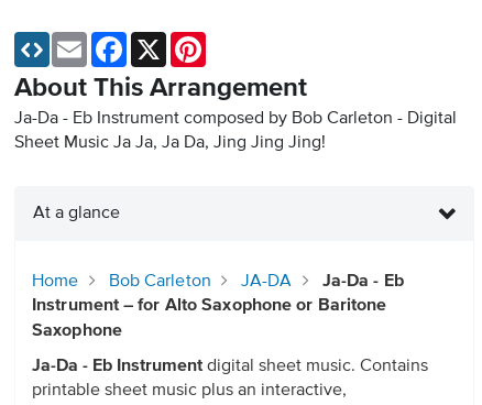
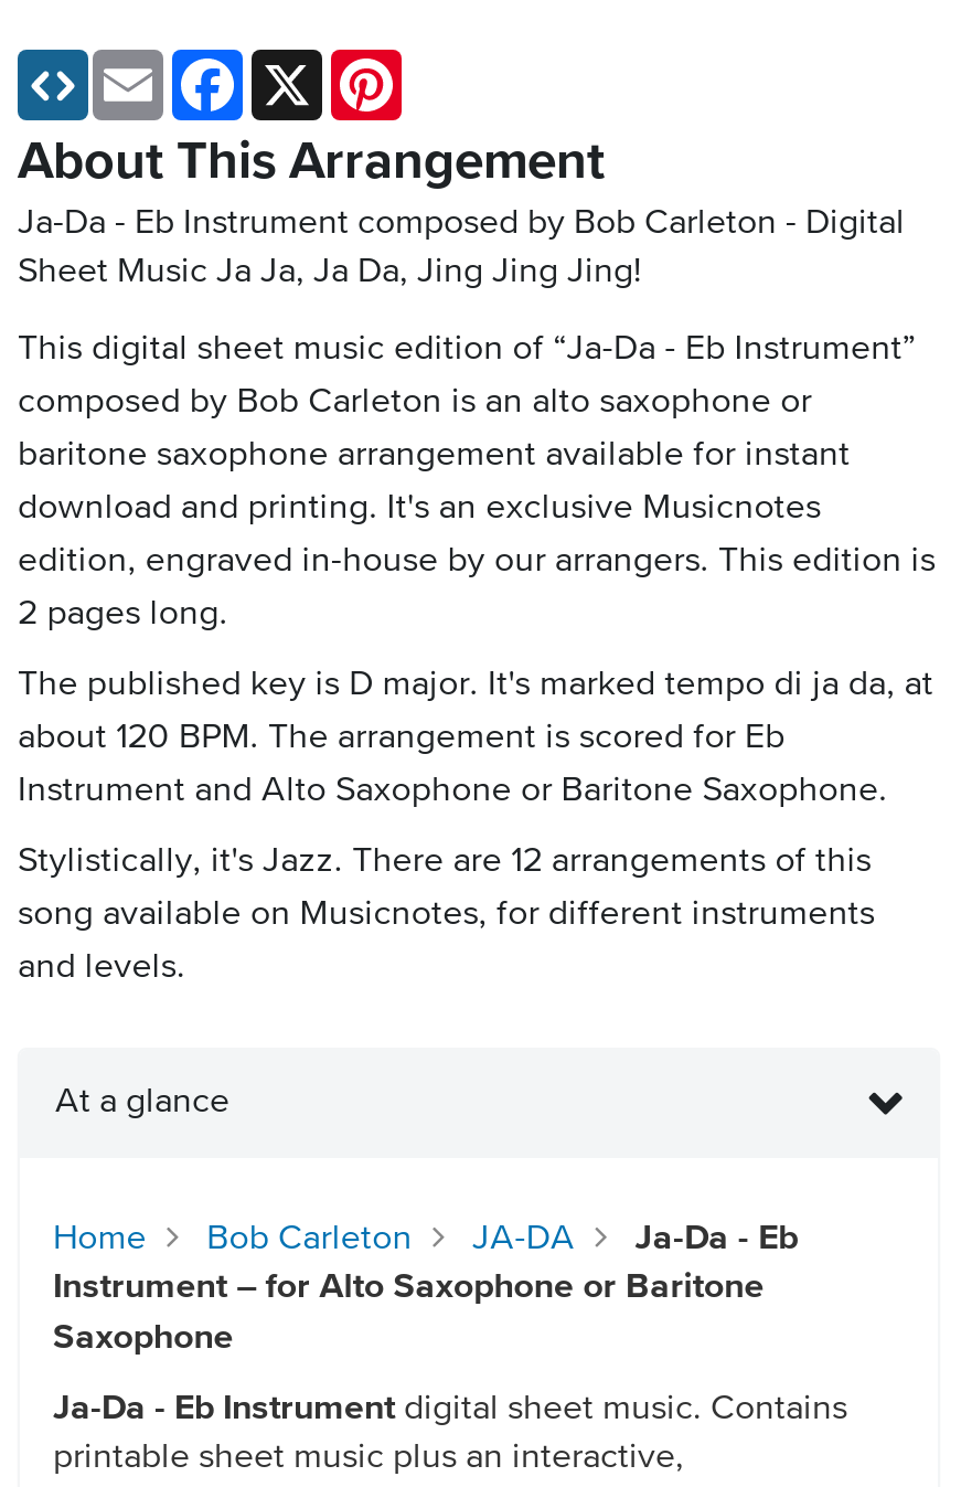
+ This digital sheet music edition of “Ja-Da - Eb Instrument”
+ composed by Bob Carleton is an alto saxophone or
+ baritone saxophone arrangement available for instant
+ download and printing. It's an exclusive Musicnotes
+ edition, engraved in-house by our arrangers. This edition is
+ 2 pages long.
+ The published key is D major. It's marked tempo di ja da, at
+ about 120 BPM. The arrangement is scored for Eb
+ Instrument and Alto Saxophone or Baritone Saxophone.
+ Stylistically, it's Jazz. There are 12 arrangements of this
+ song available on Musicnotes, for different instruments
+ and levels.
